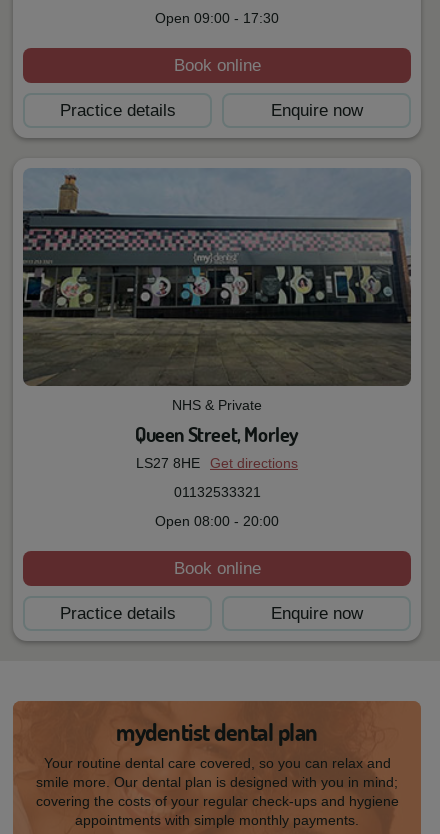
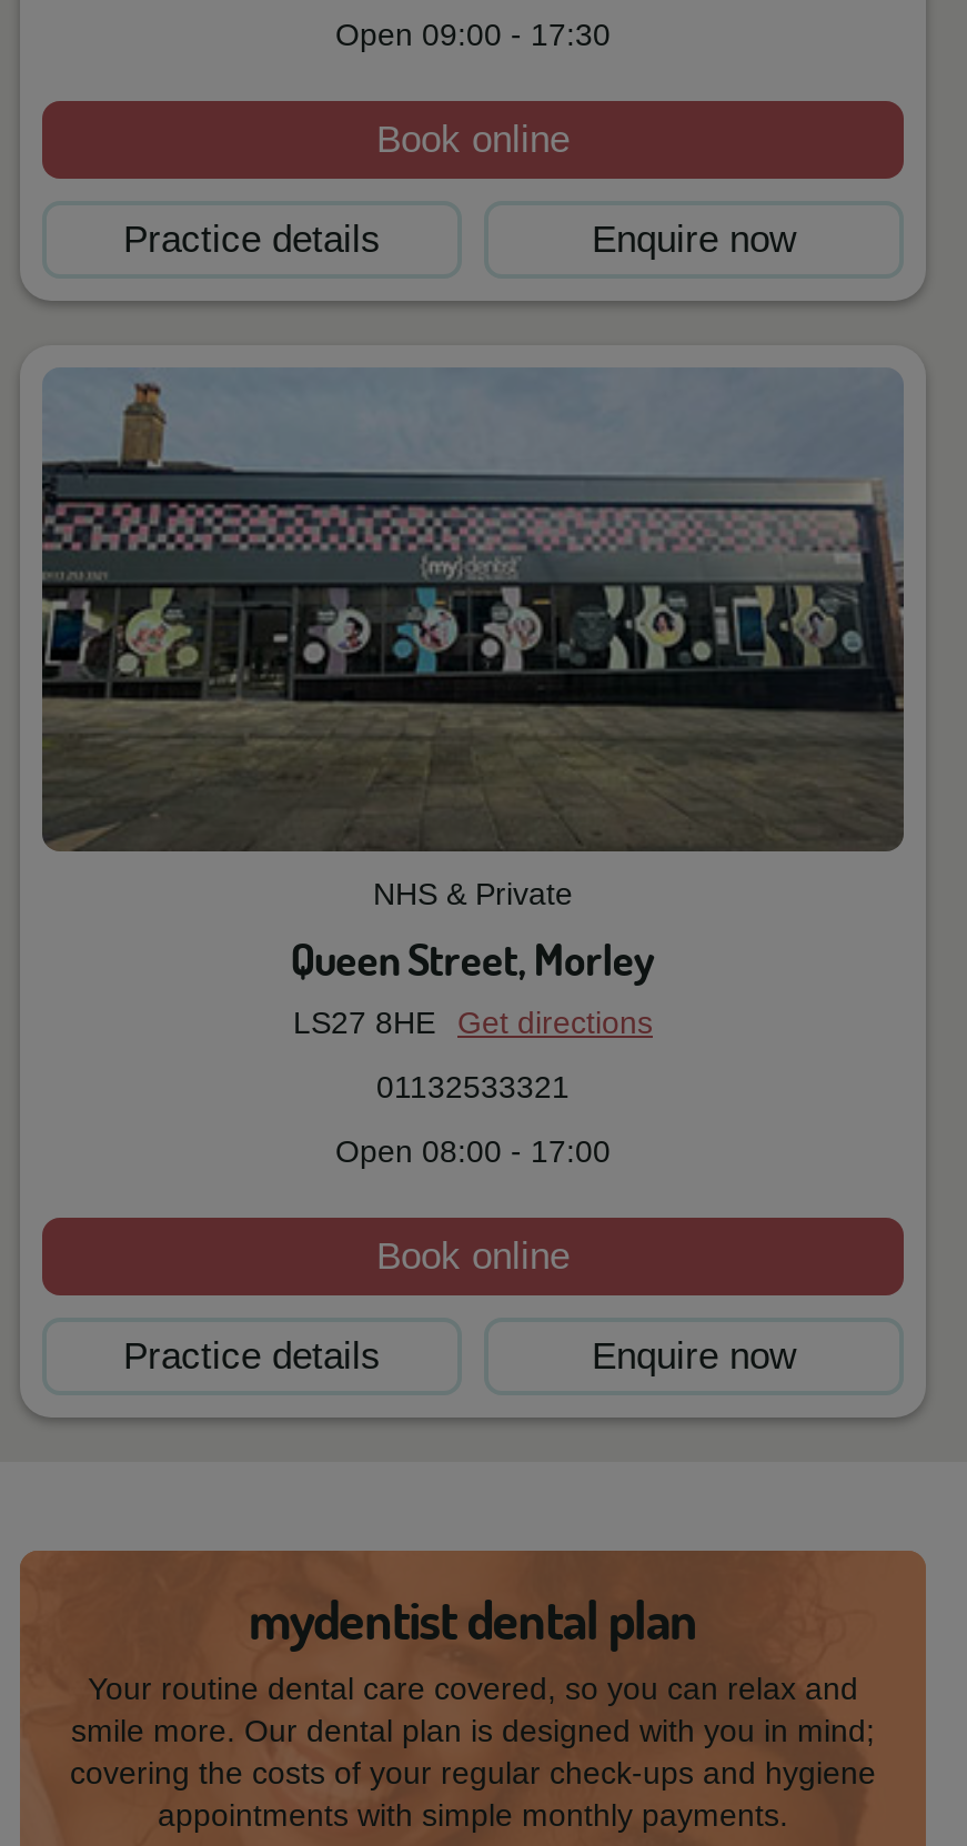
- Open 08:00 - 20:00
+ Open 08:00 - 17:00
